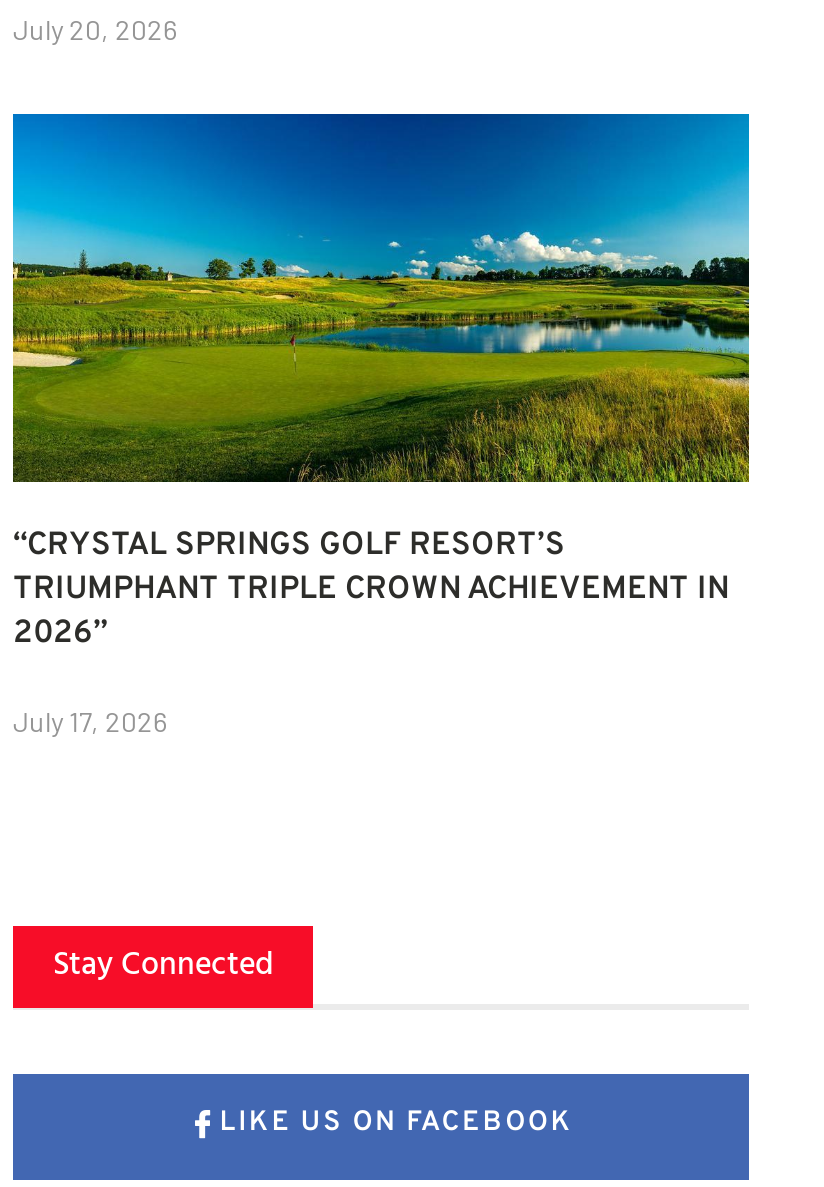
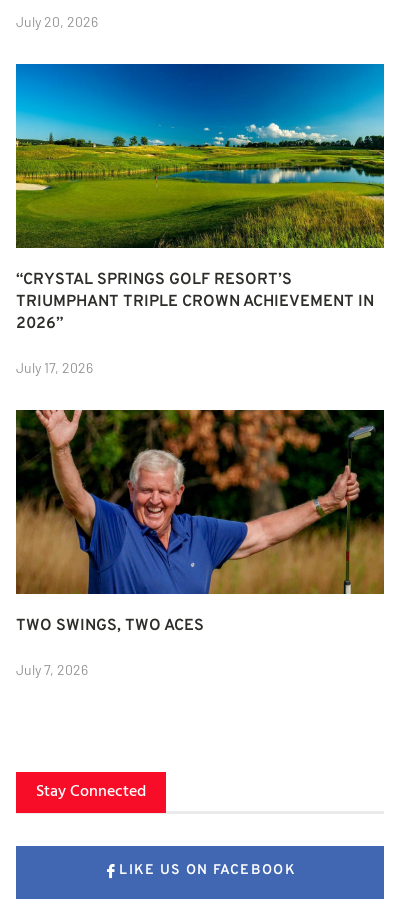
+ [image]
+ TWO SWINGS, TWO ACES
+ July 7, 2026
